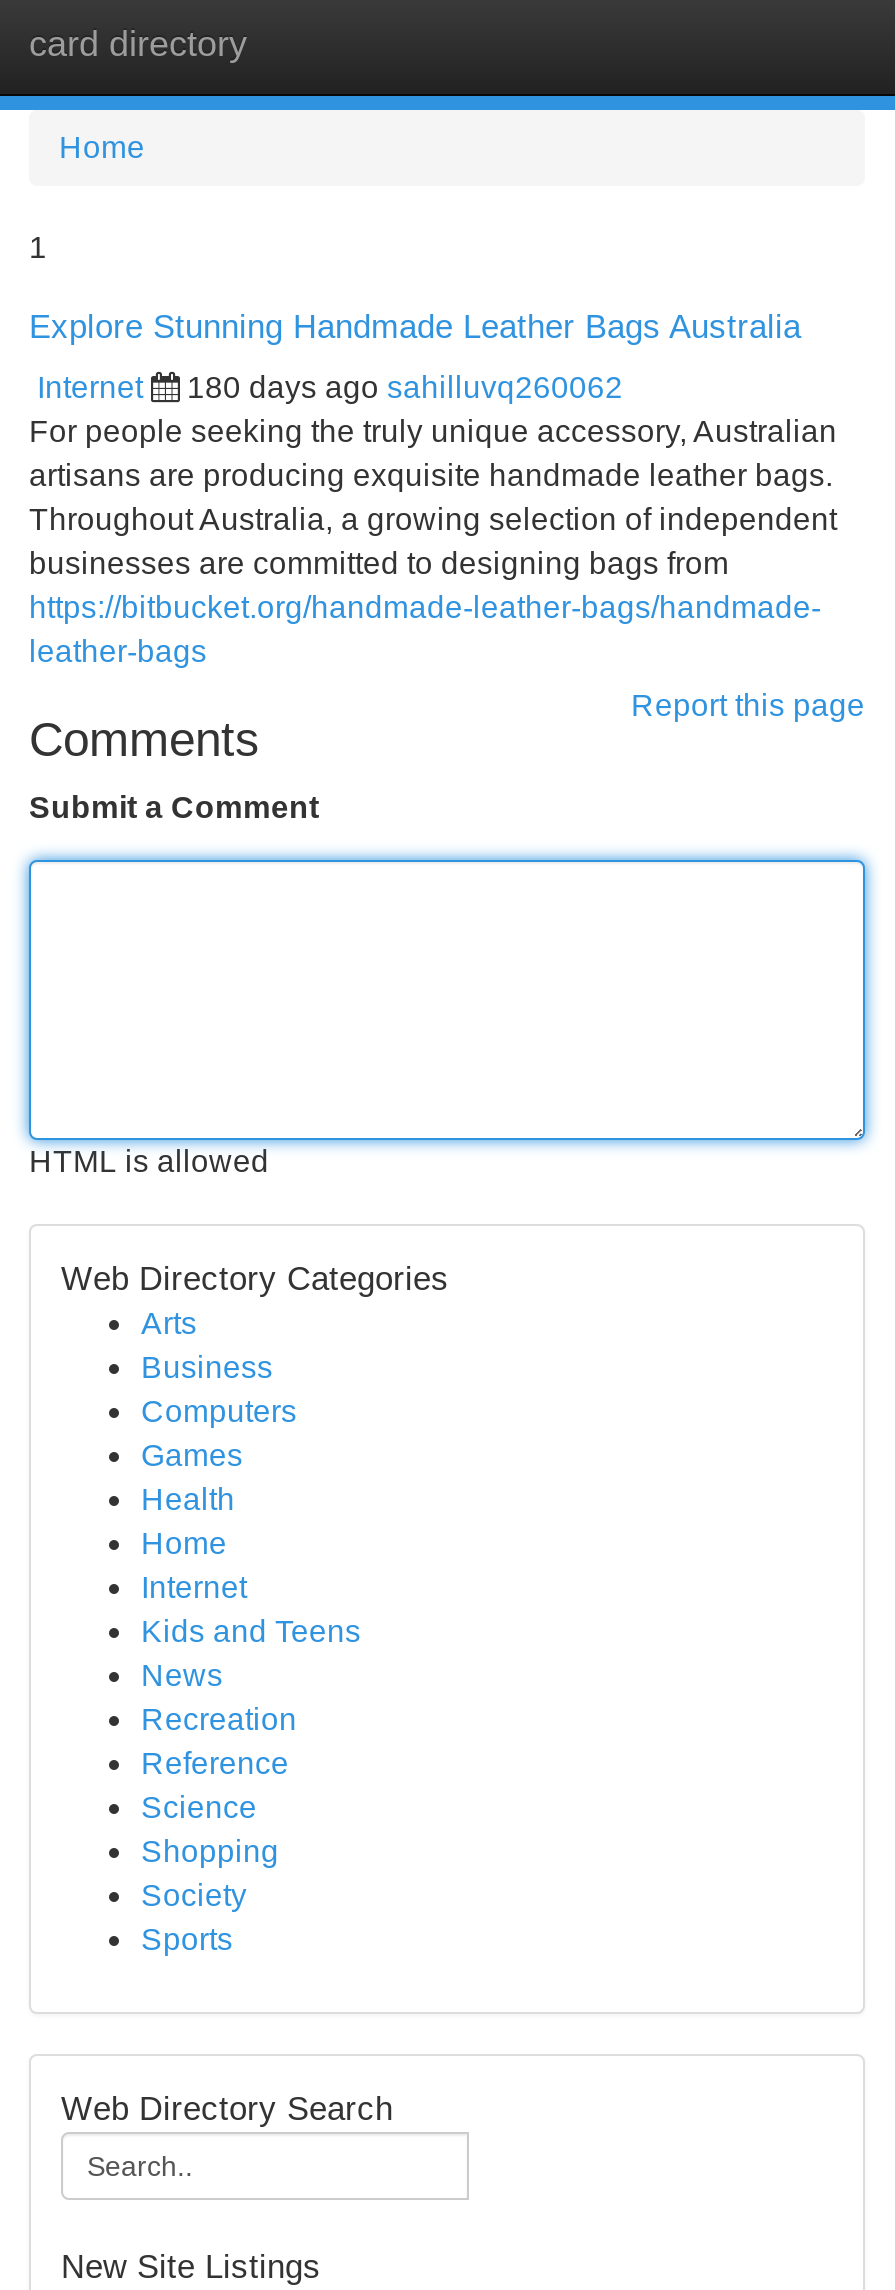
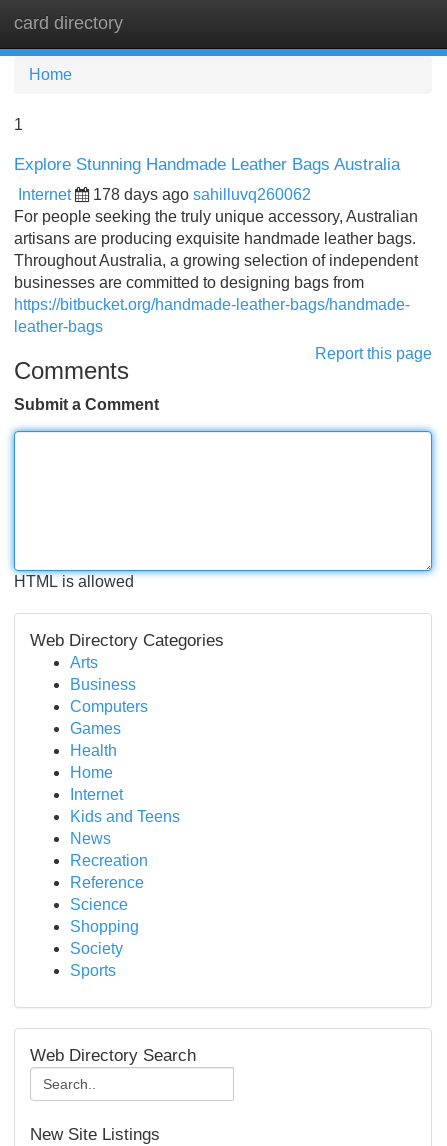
- 180 days ago sahilluvq260062
+ 178 days ago sahilluvq260062
